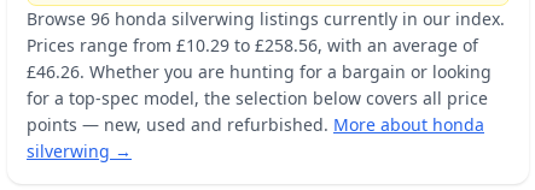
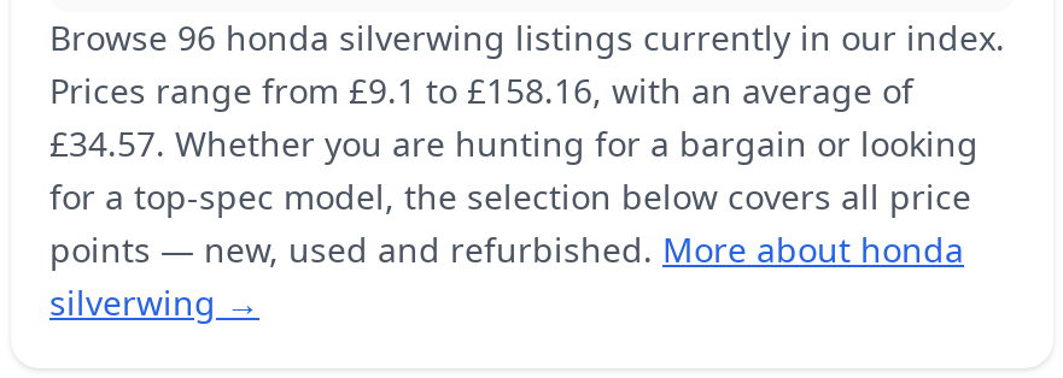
- Prices range from £10.29 to £258.56, with an average of
+ Prices range from £9.1 to £158.16, with an average of

- £46.26. Whether you are hunting for a bargain or looking
+ £34.57. Whether you are hunting for a bargain or looking
